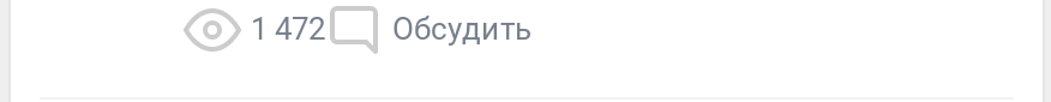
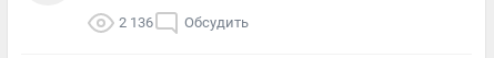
- 1 472 Обсудить
+ 2 136 Обсудить
